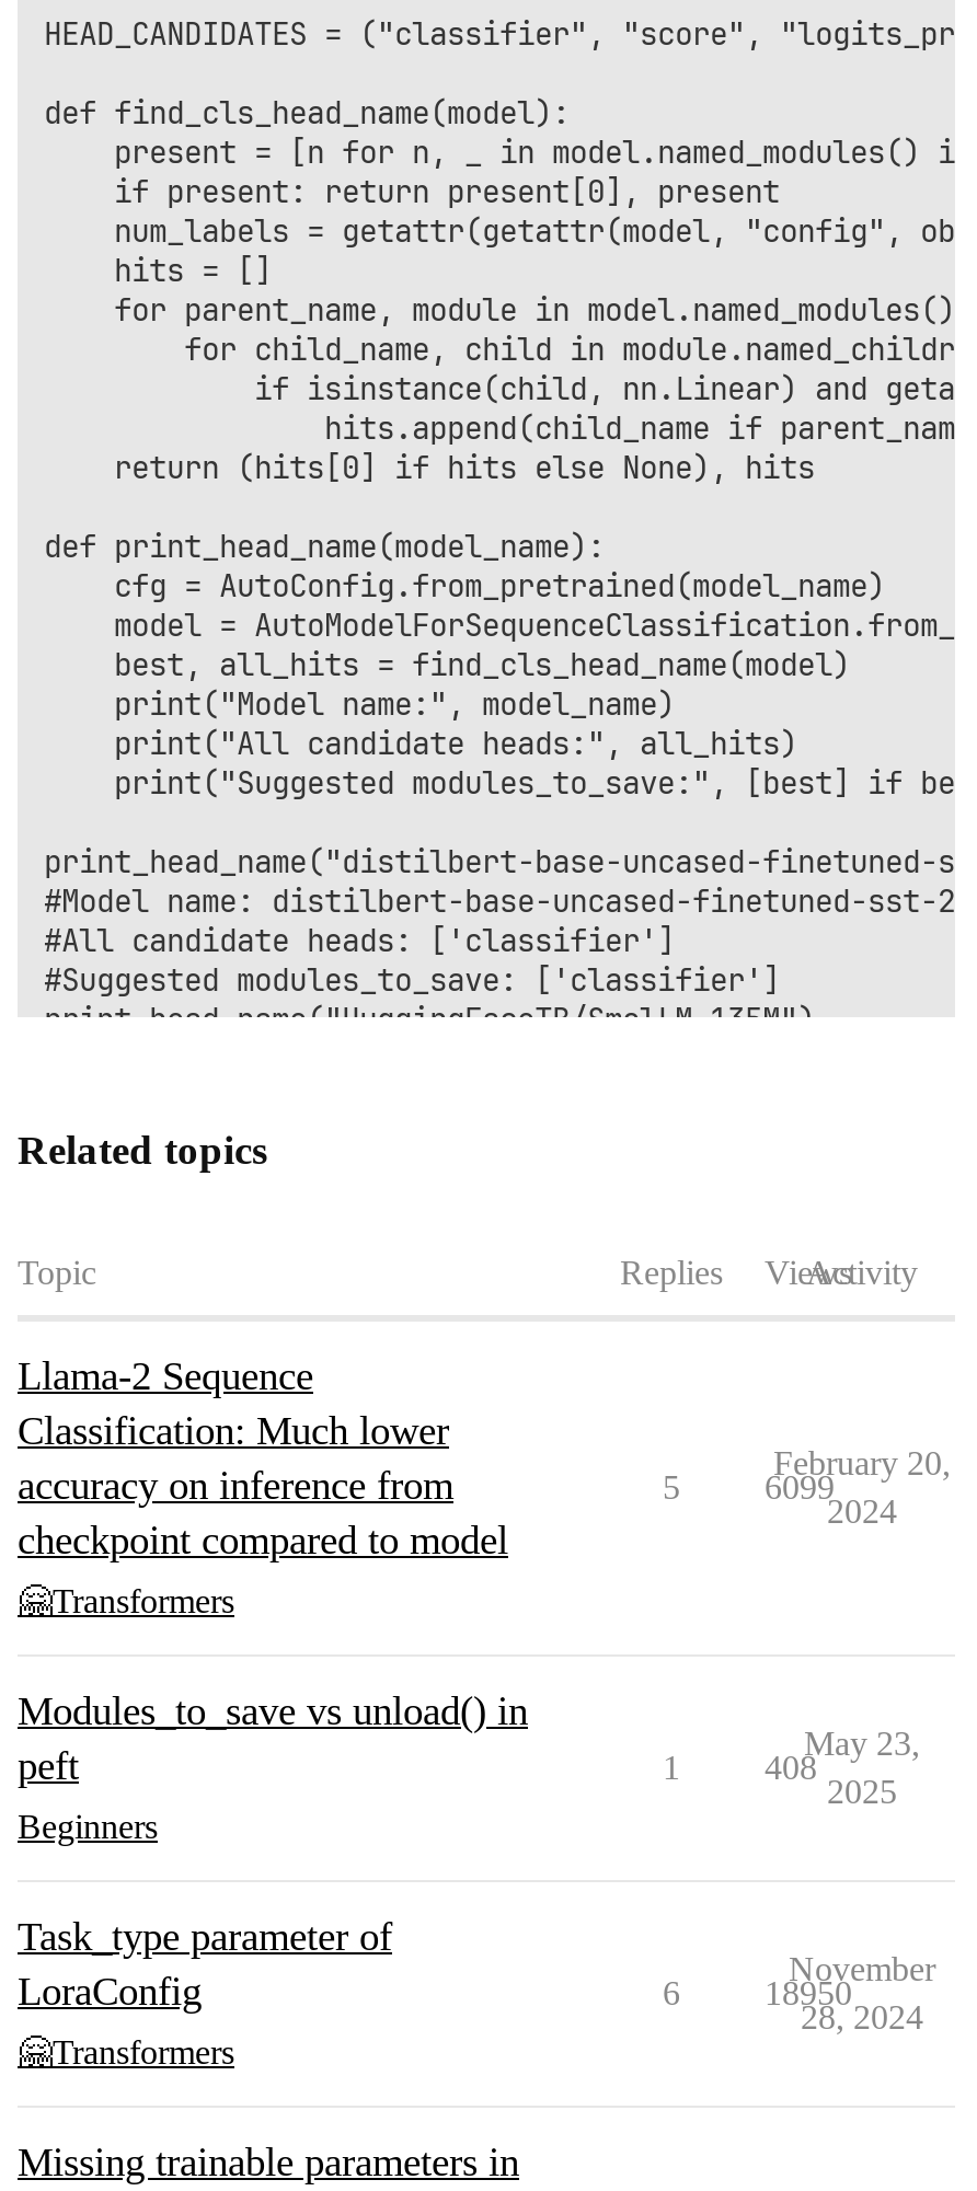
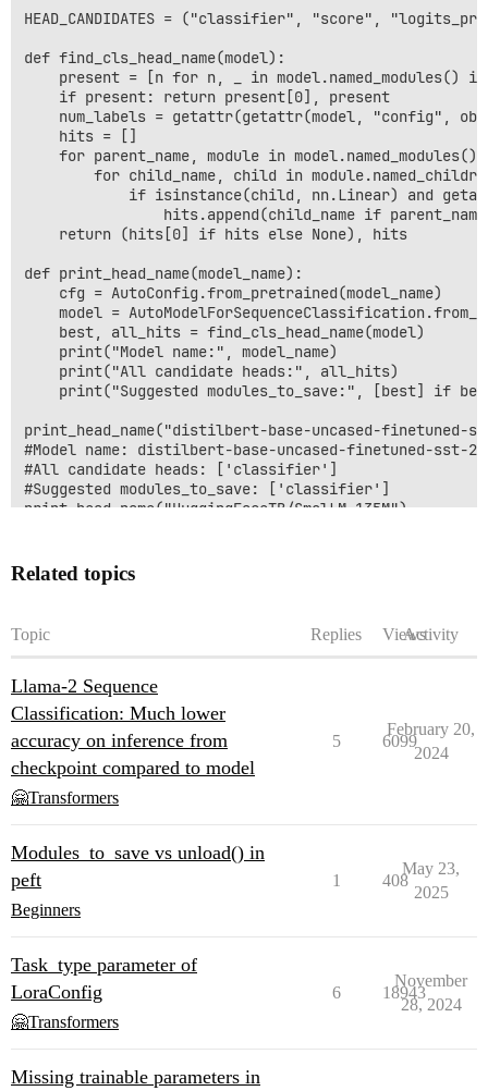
- 18950
+ 18943
